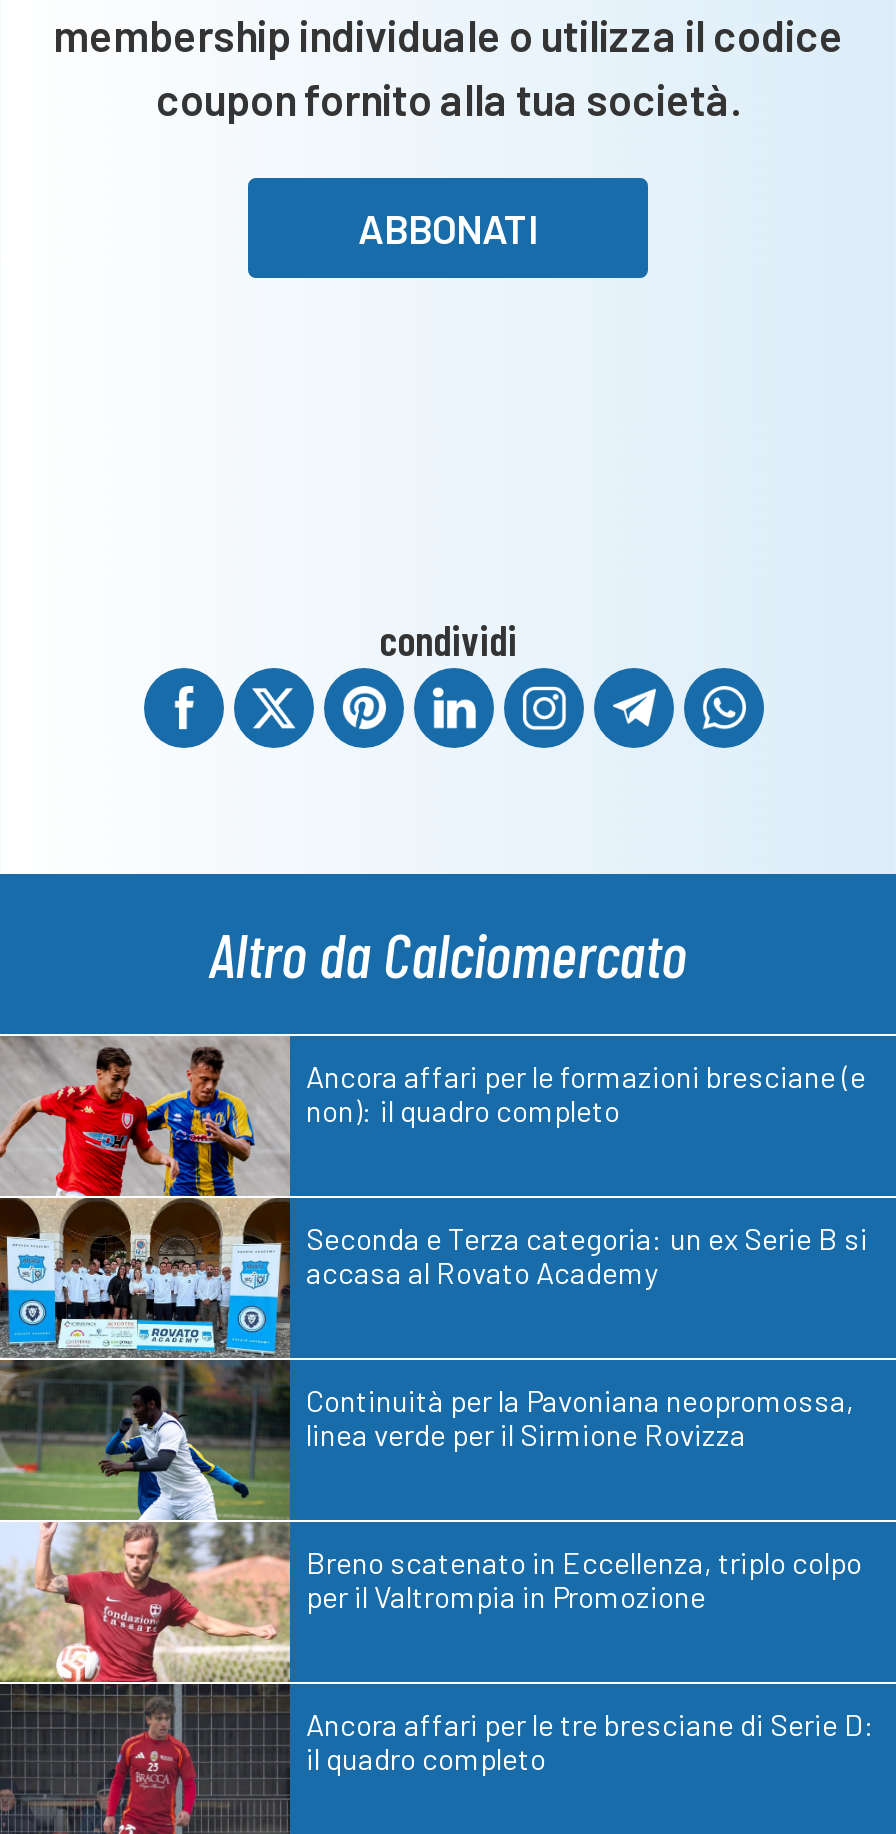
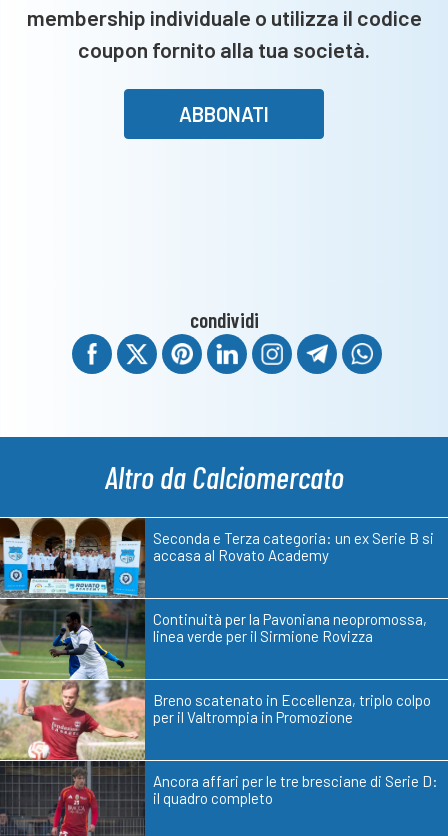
- [image]
- Ancora affari per le formazioni bresciane (e
- non): il quadro completo
